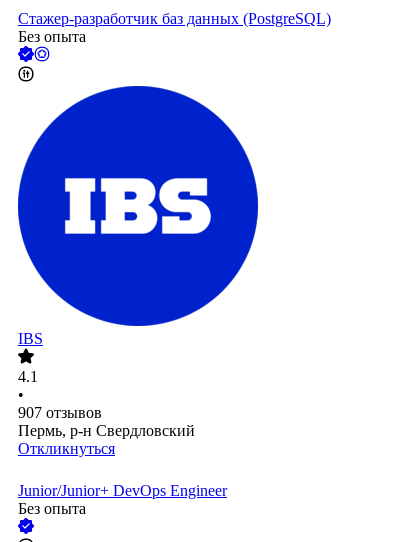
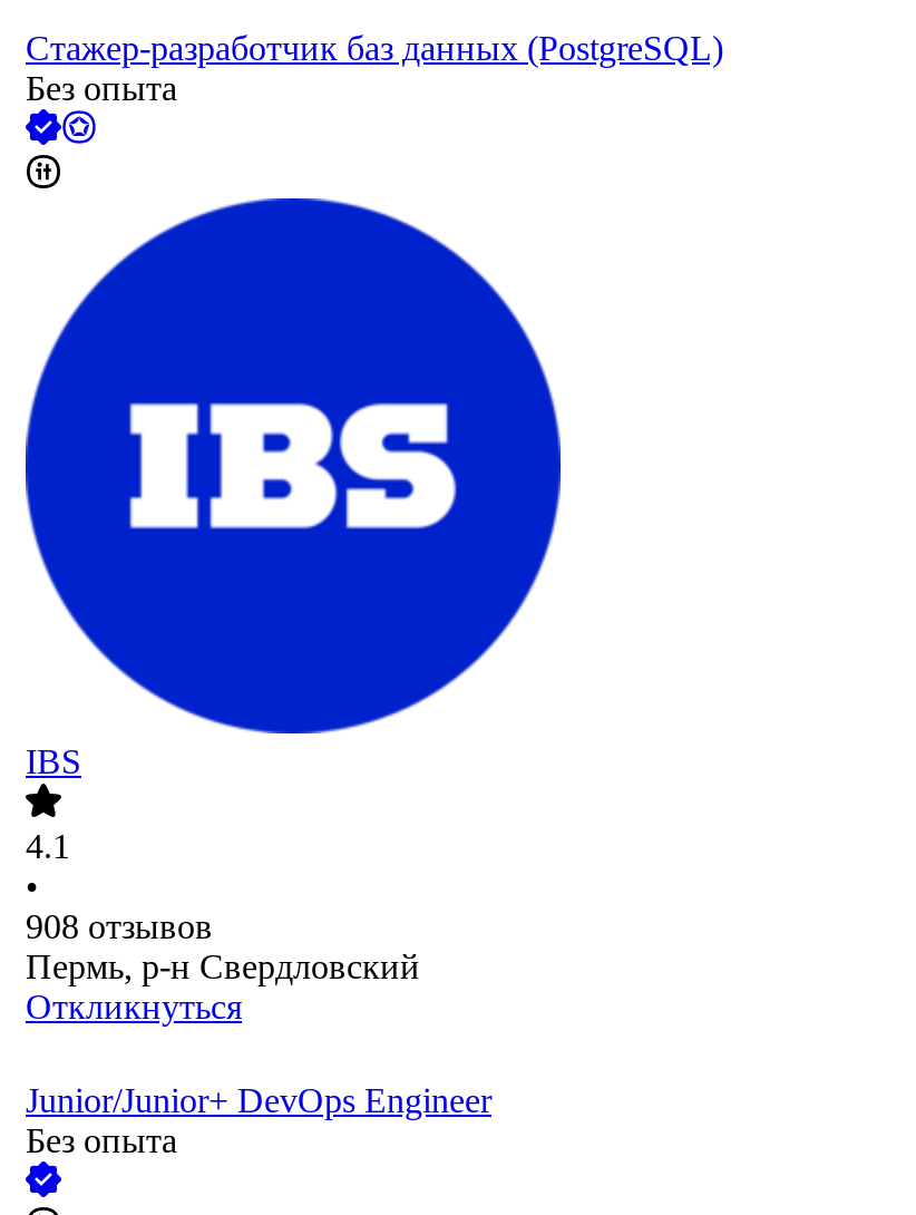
- 907 отзывов
+ 908 отзывов
